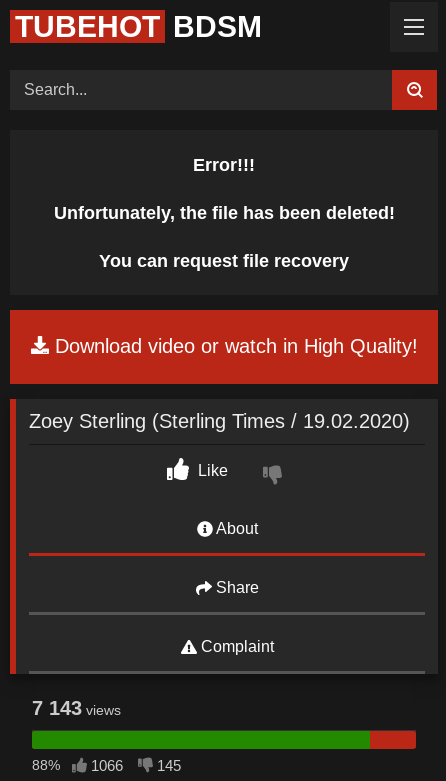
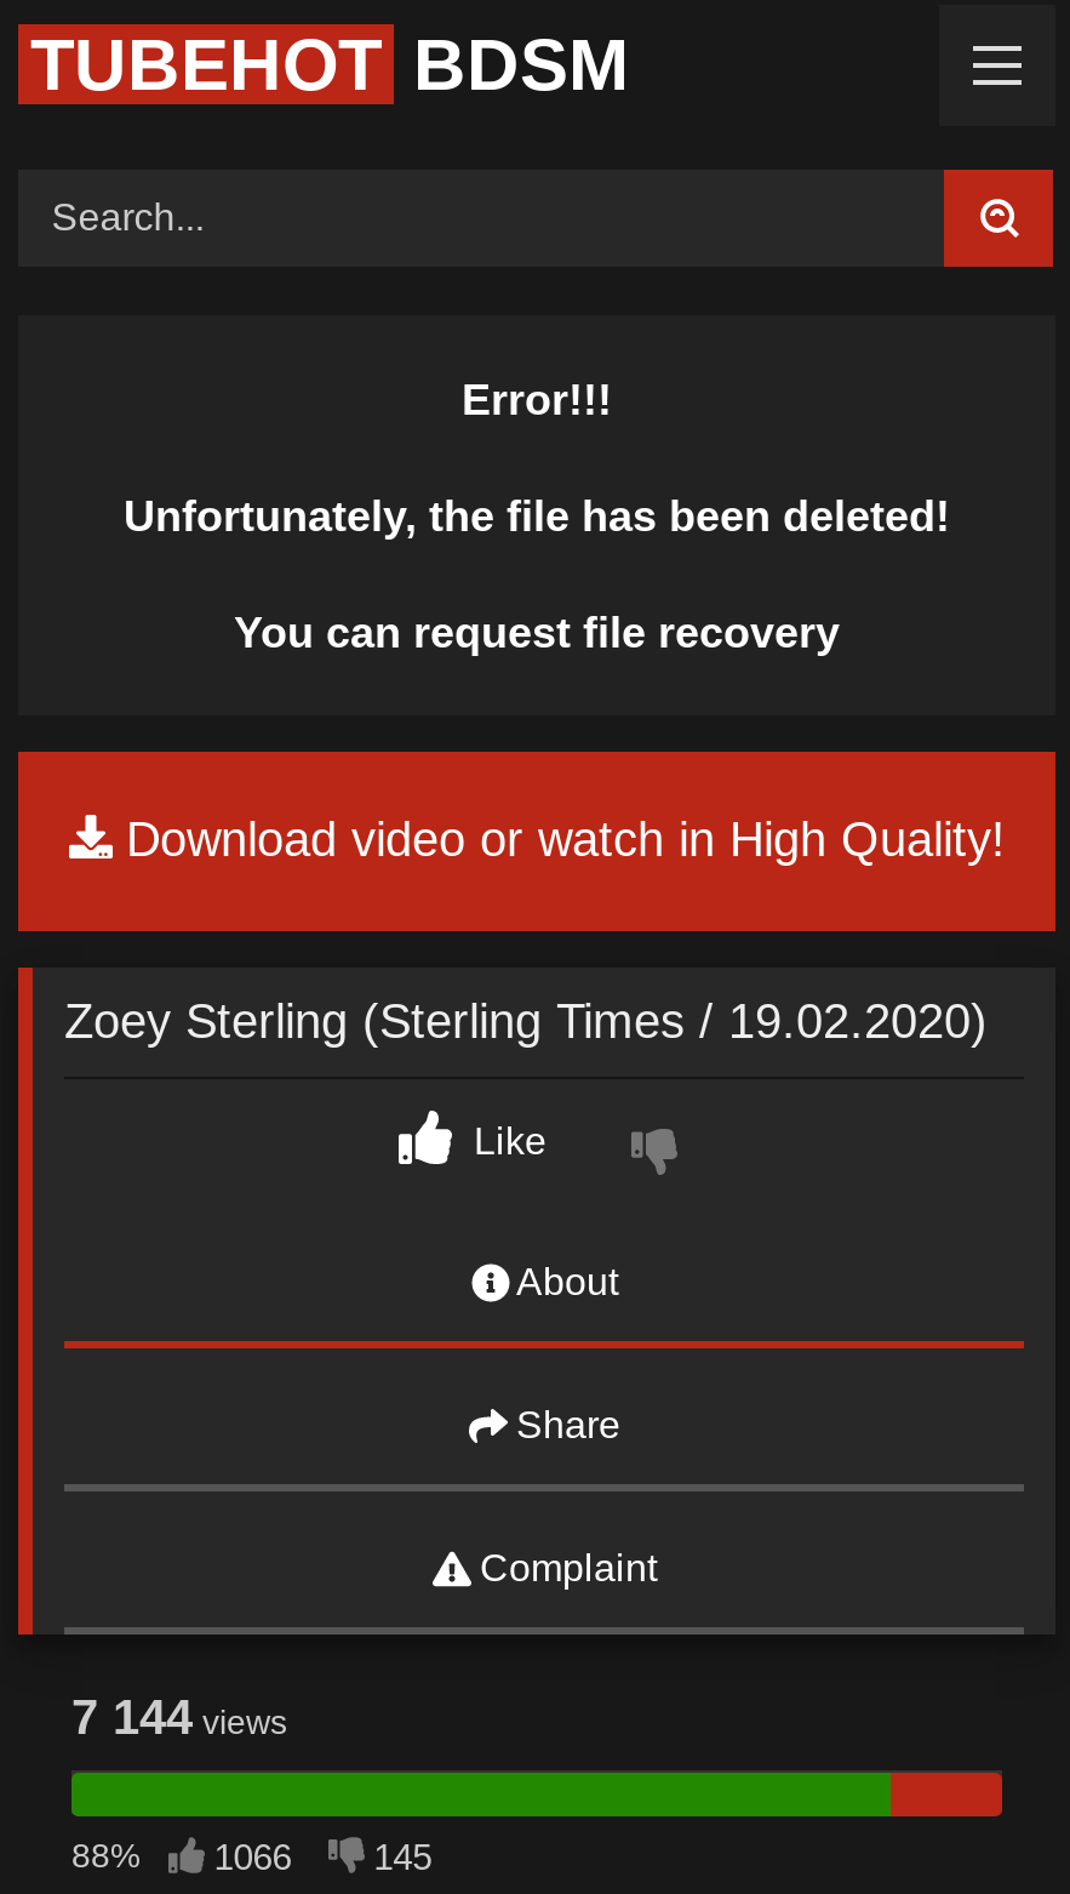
- 7 143 views
+ 7 144 views
